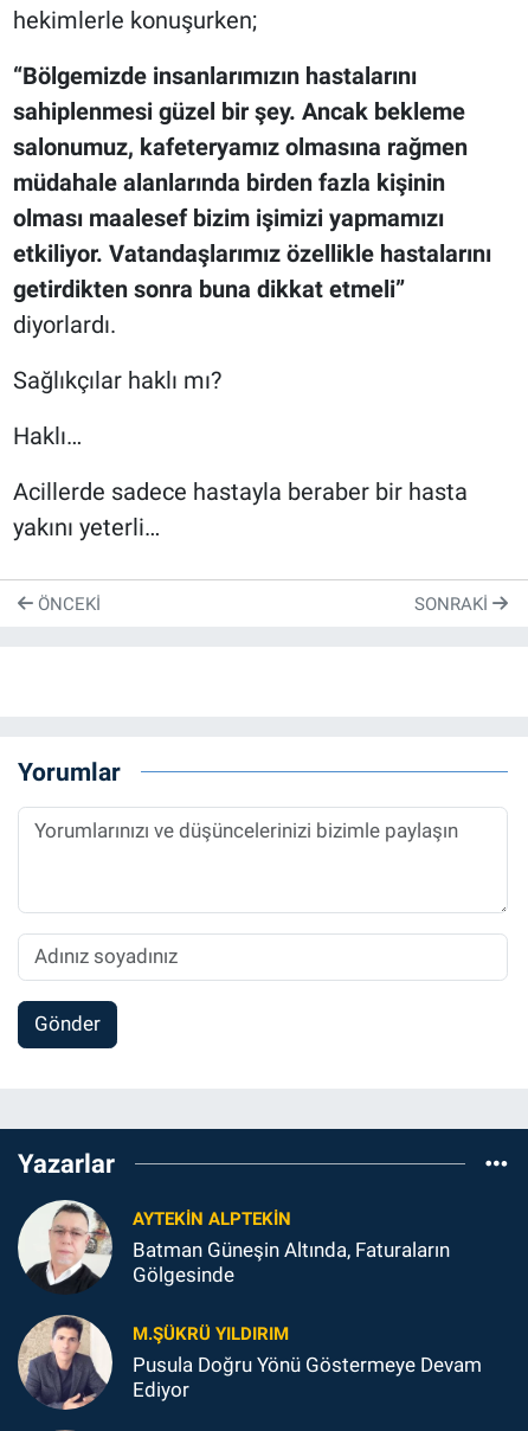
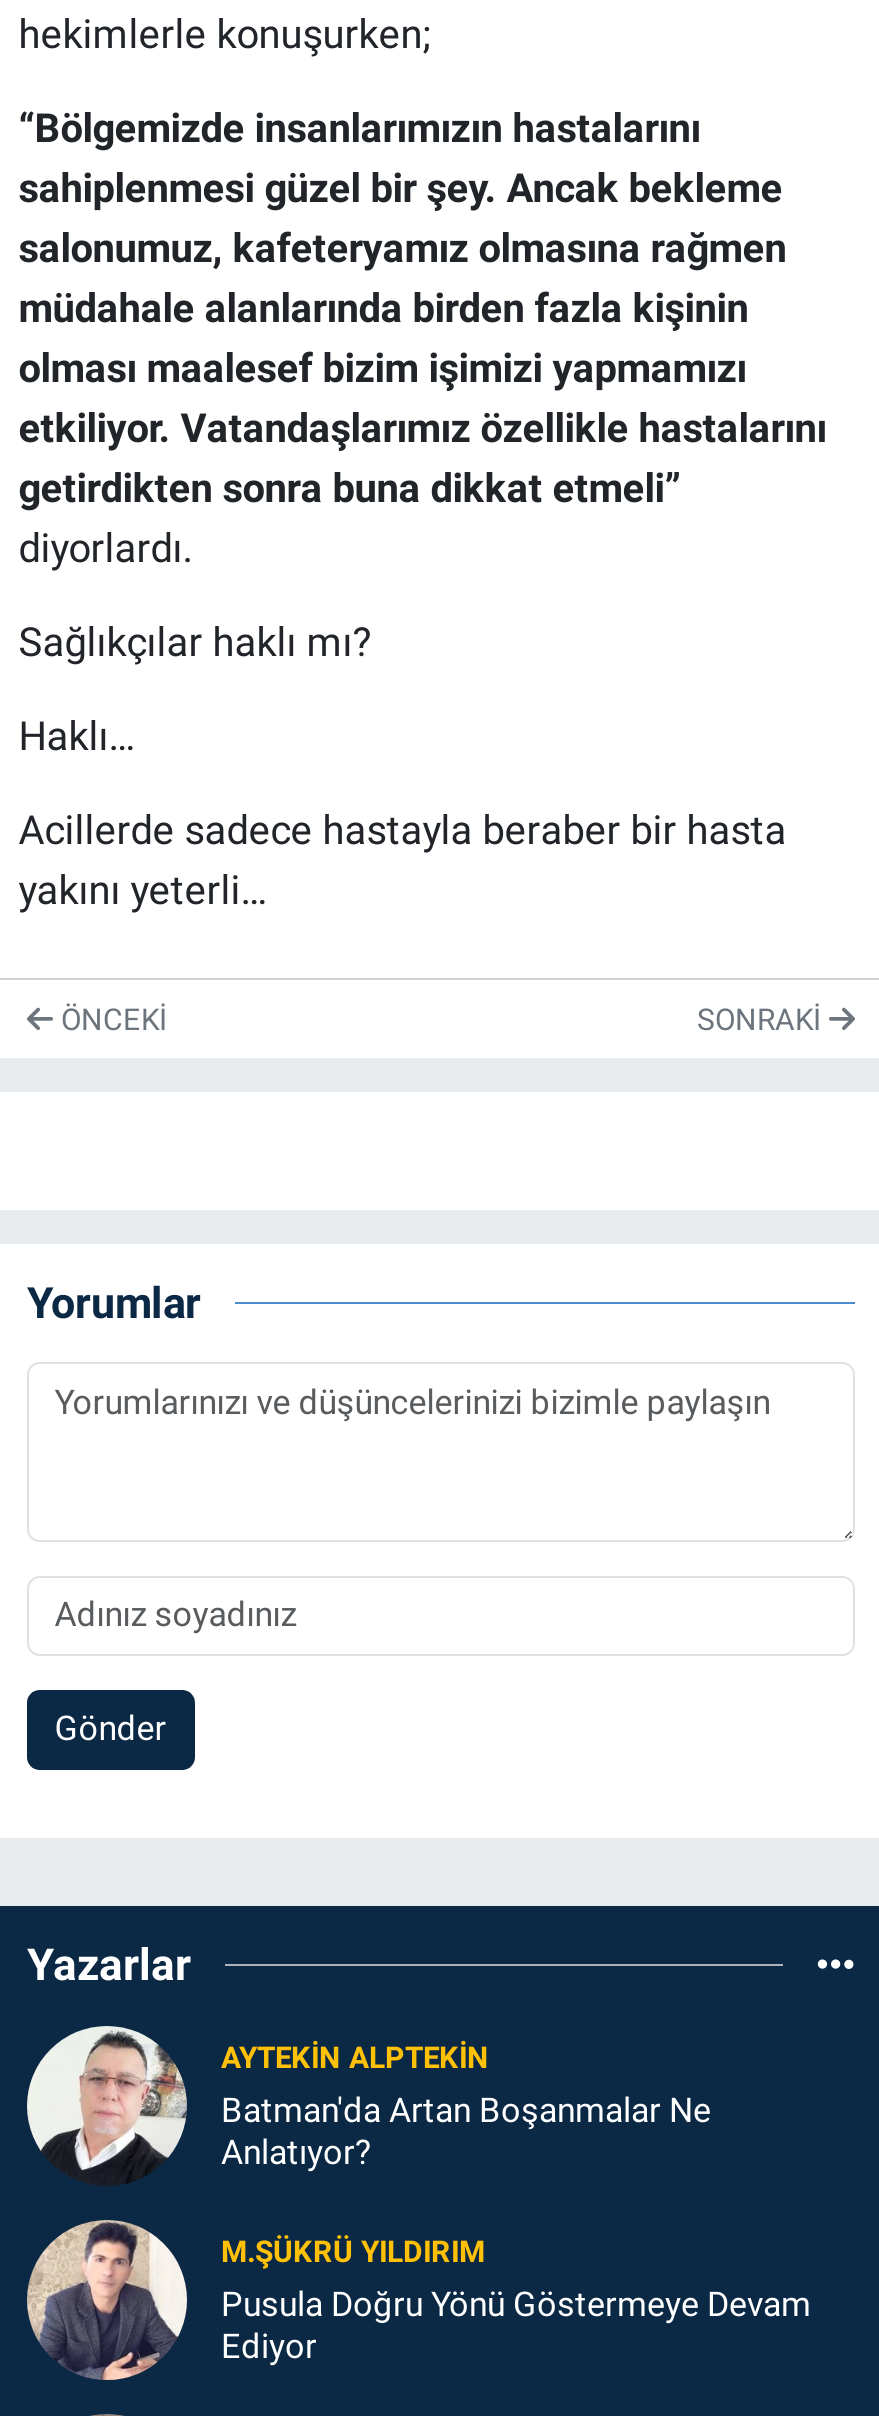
- Batman Güneşin Altında, Faturaların
- Gölgesinde
+ Batman'da Artan Boşanmalar Ne
+ Anlatıyor?
